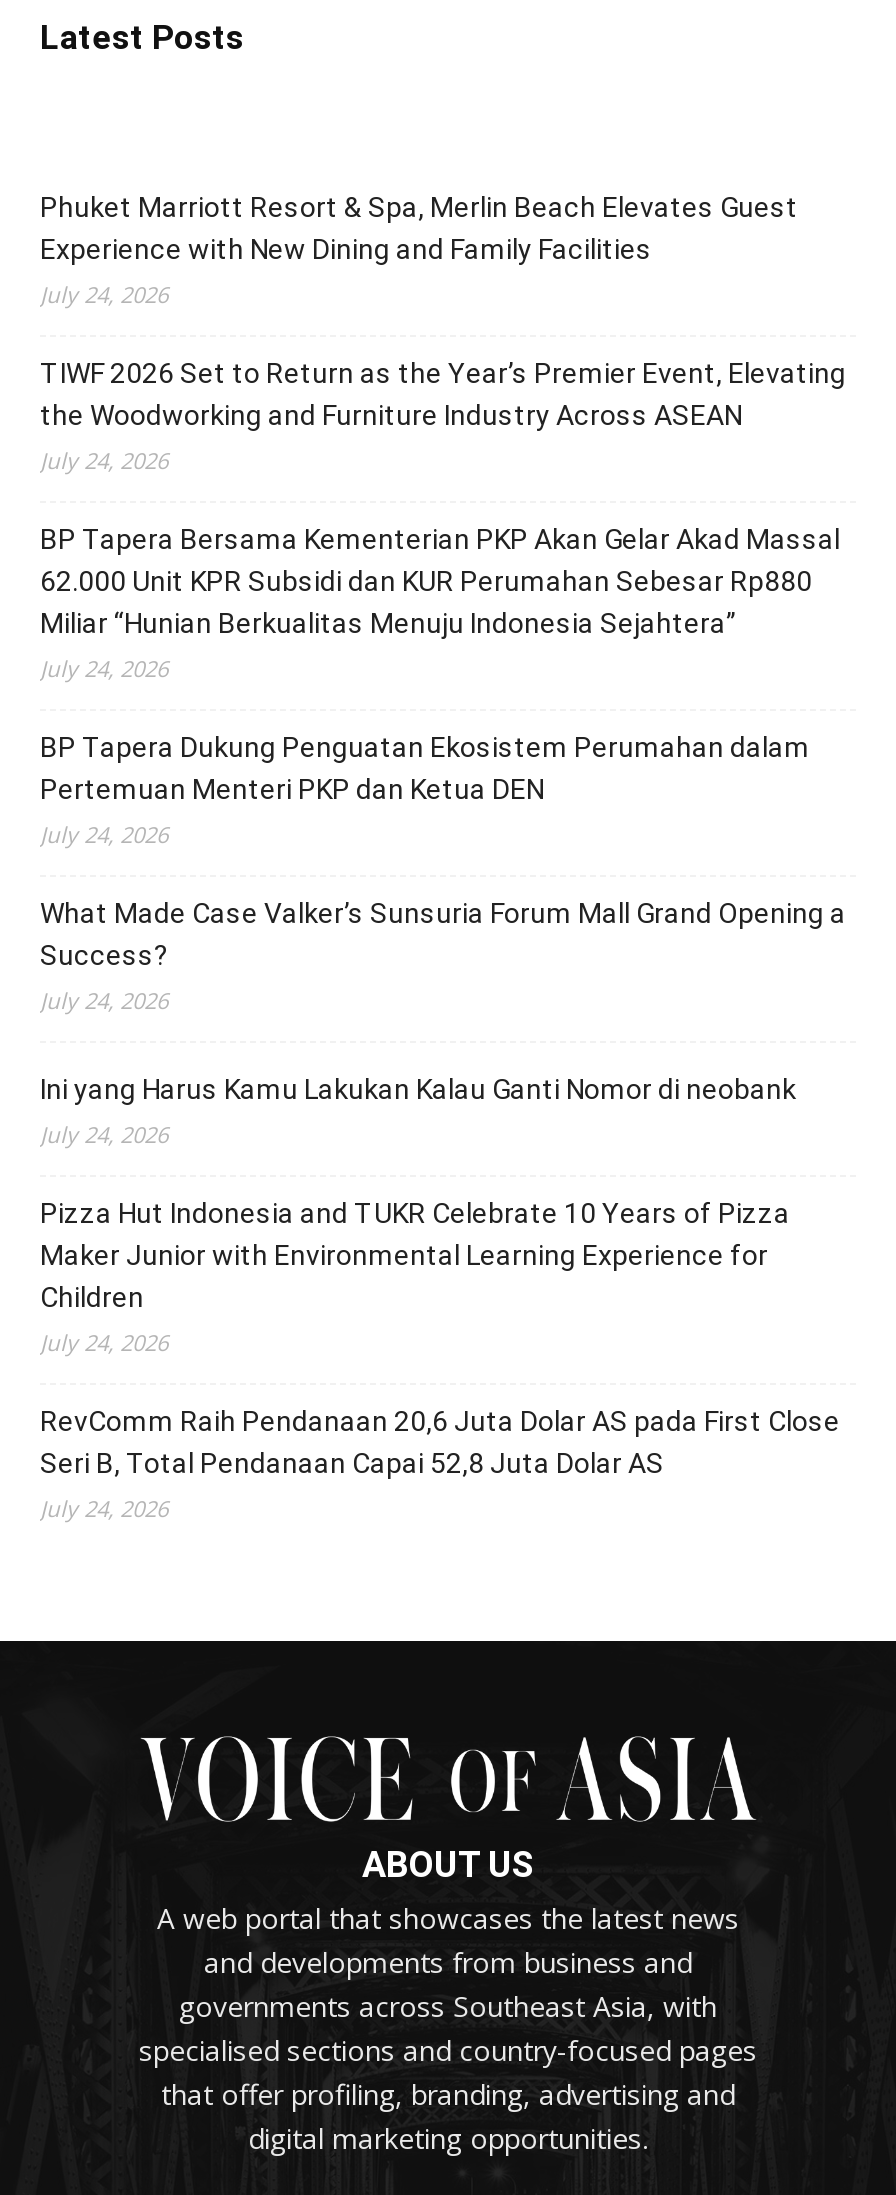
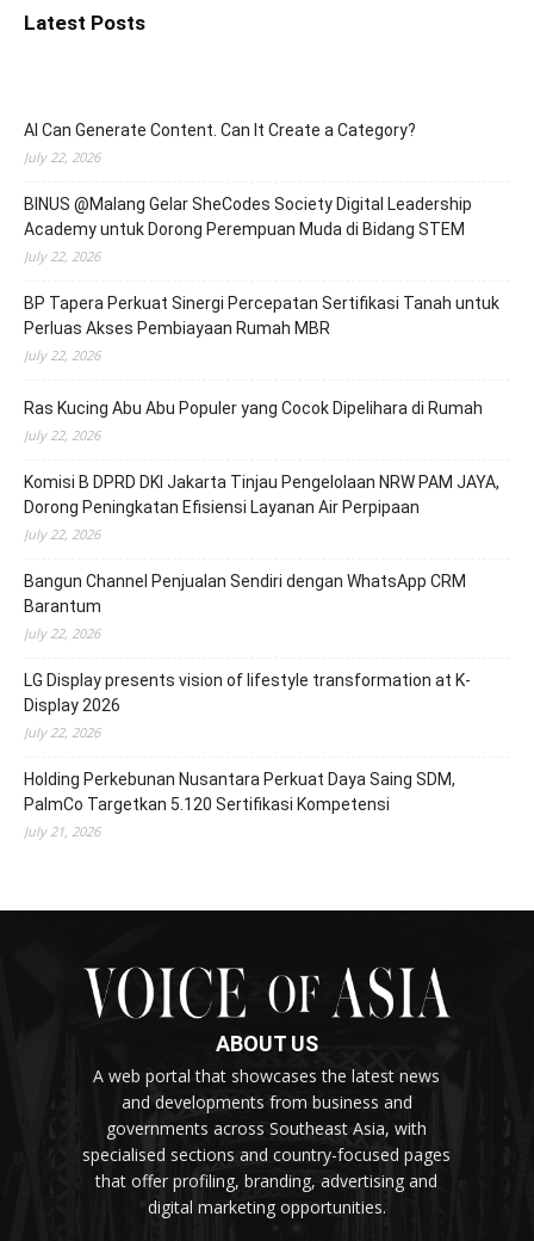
- Phuket Marriott Resort & Spa, Merlin Beach Elevates Guest
- Experience with New Dining and Family Facilities
- July 24, 2026
+ AI Can Generate Content. Can It Create a Category?
+ July 22, 2026

- TIWF 2026 Set to Return as the Year’s Premier Event, Elevating
- the Woodworking and Furniture Industry Across ASEAN
- July 24, 2026
+ BINUS @Malang Gelar SheCodes Society Digital Leadership
+ Academy untuk Dorong Perempuan Muda di Bidang STEM
+ July 22, 2026

- BP Tapera Bersama Kementerian PKP Akan Gelar Akad Massal
- 62.000 Unit KPR Subsidi dan KUR Perumahan Sebesar Rp880
- Miliar “Hunian Berkualitas Menuju Indonesia Sejahtera”
- July 24, 2026
+ BP Tapera Perkuat Sinergi Percepatan Sertifikasi Tanah untuk
+ Perluas Akses Pembiayaan Rumah MBR
+ July 22, 2026

- BP Tapera Dukung Penguatan Ekosistem Perumahan dalam
- Pertemuan Menteri PKP dan Ketua DEN
- July 24, 2026
+ Ras Kucing Abu Abu Populer yang Cocok Dipelihara di Rumah
+ July 22, 2026

- What Made Case Valker’s Sunsuria Forum Mall Grand Opening a
- Success?
- July 24, 2026
+ Komisi B DPRD DKI Jakarta Tinjau Pengelolaan NRW PAM JAYA,
+ Dorong Peningkatan Efisiensi Layanan Air Perpipaan
+ July 22, 2026

- Ini yang Harus Kamu Lakukan Kalau Ganti Nomor di neobank
- July 24, 2026
+ Bangun Channel Penjualan Sendiri dengan WhatsApp CRM
+ Barantum
+ July 22, 2026

- Pizza Hut Indonesia and TUKR Celebrate 10 Years of Pizza
- Maker Junior with Environmental Learning Experience for
- Children
- July 24, 2026
+ LG Display presents vision of lifestyle transformation at K-
+ Display 2026
+ July 22, 2026

- RevComm Raih Pendanaan 20,6 Juta Dolar AS pada First Close
- Seri B, Total Pendanaan Capai 52,8 Juta Dolar AS
- July 24, 2026
+ Holding Perkebunan Nusantara Perkuat Daya Saing SDM,
+ PalmCo Targetkan 5.120 Sertifikasi Kompetensi
+ July 21, 2026
